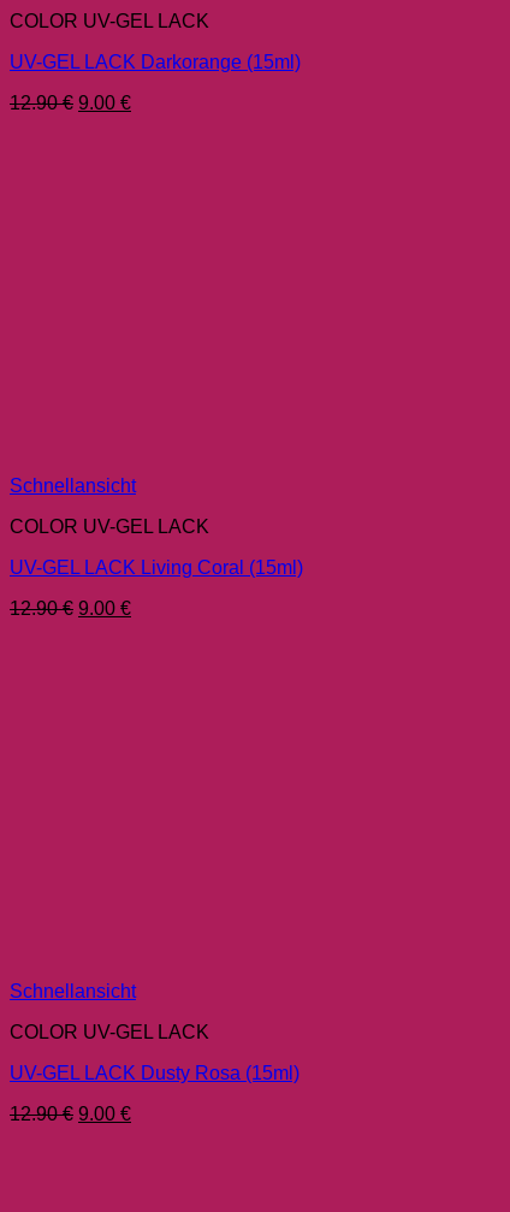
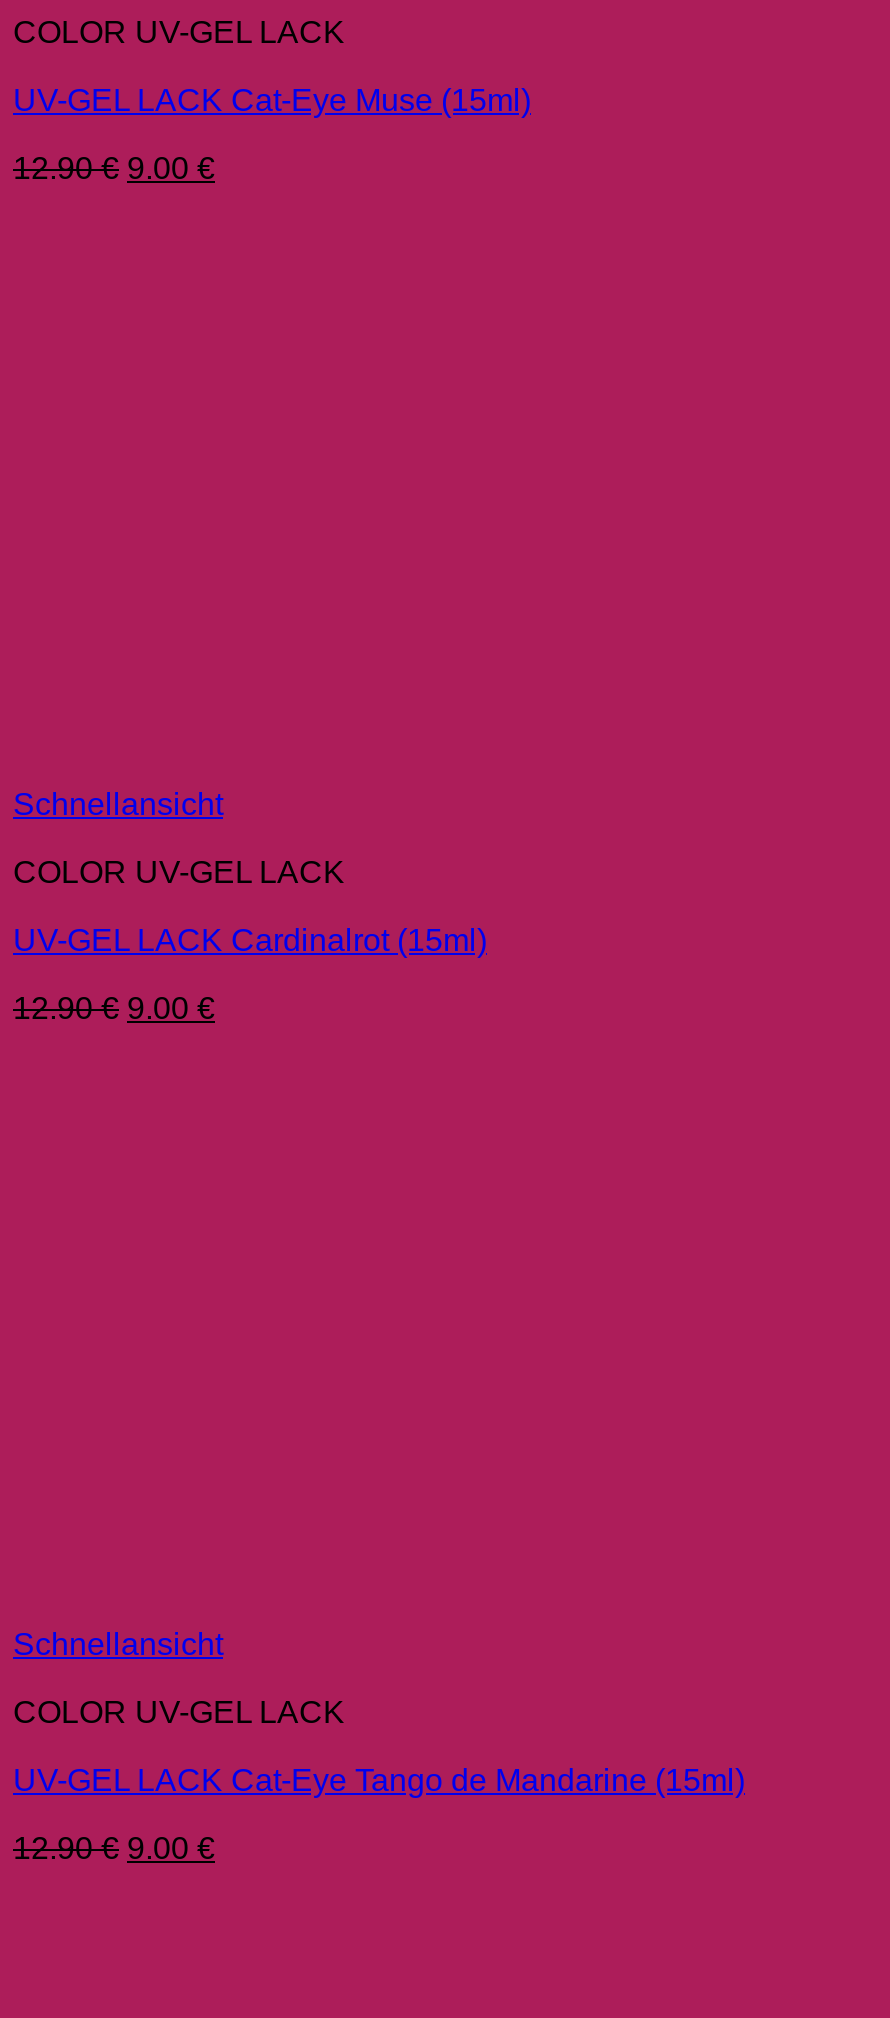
- UV-GEL LACK Darkorange (15ml)
+ UV-GEL LACK Cat-Eye Muse (15ml)

- UV-GEL LACK Living Coral (15ml)
+ UV-GEL LACK Cardinalrot (15ml)

- UV-GEL LACK Dusty Rosa (15ml)
+ UV-GEL LACK Cat-Eye Tango de Mandarine (15ml)
